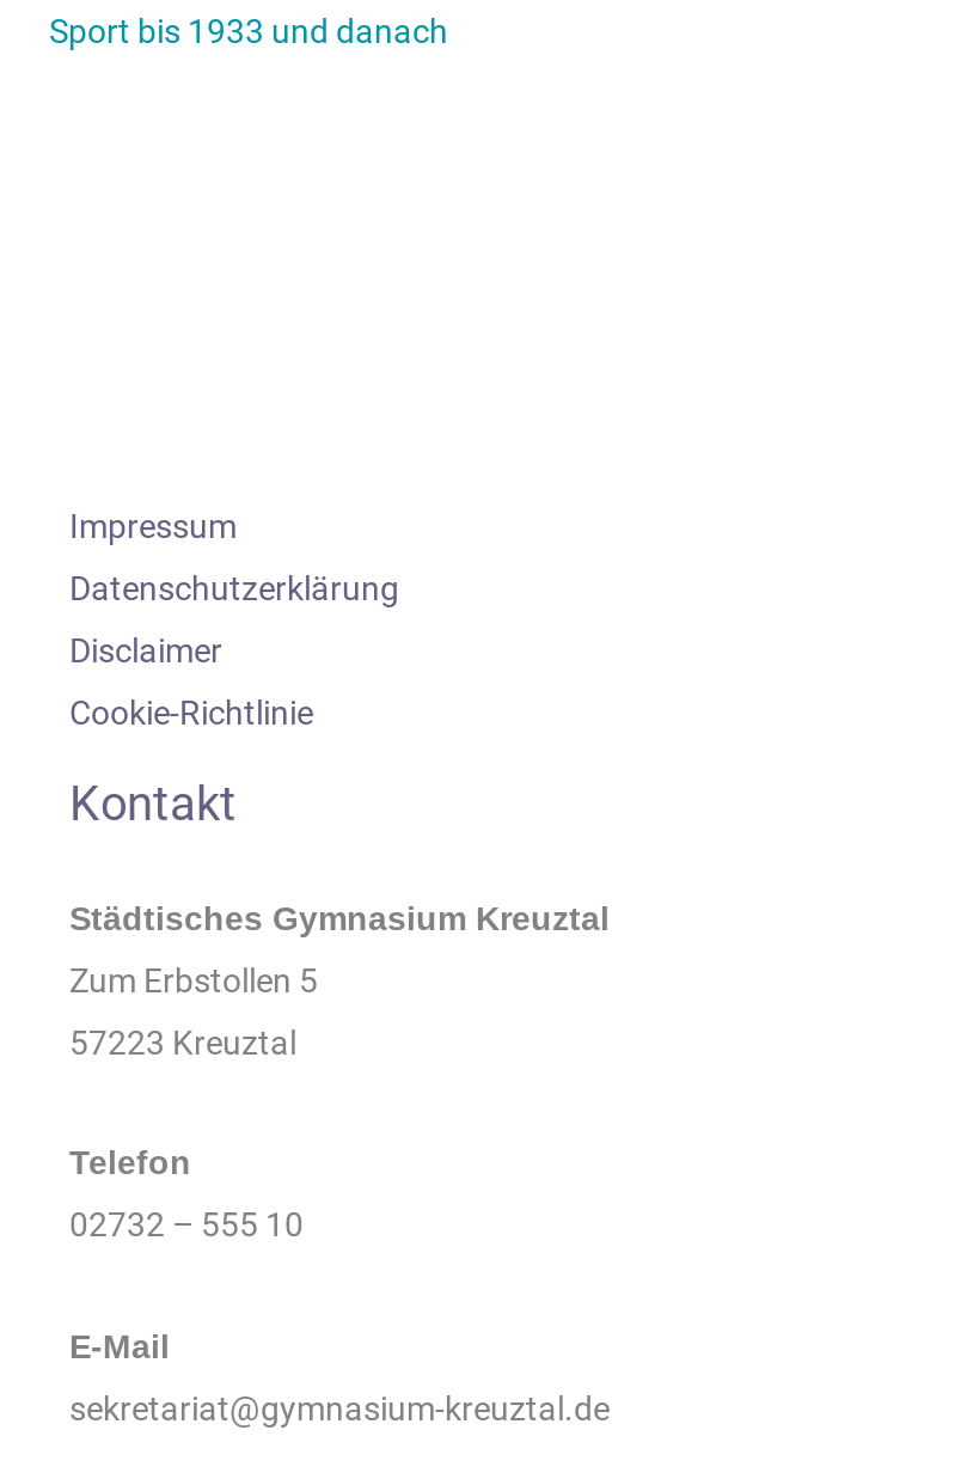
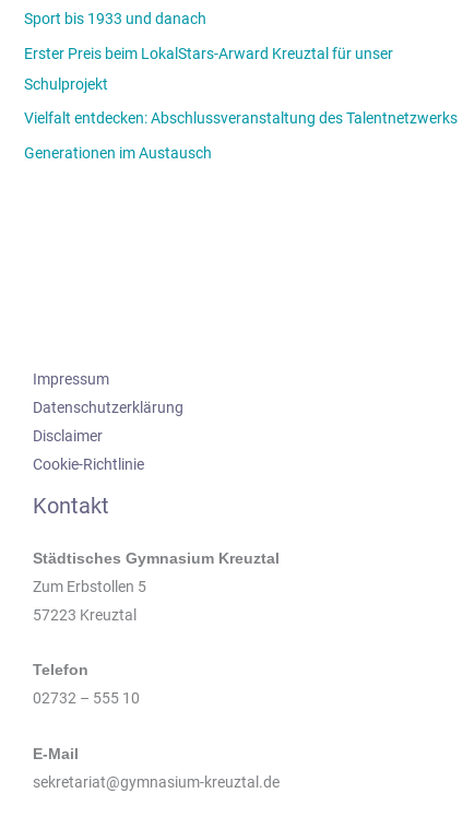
+ Erster Preis beim LokalStars-Arward Kreuztal für unser
+ Schulprojekt
+ Vielfalt entdecken: Abschlussveranstaltung des Talentnetzwerks
+ Generationen im Austausch
